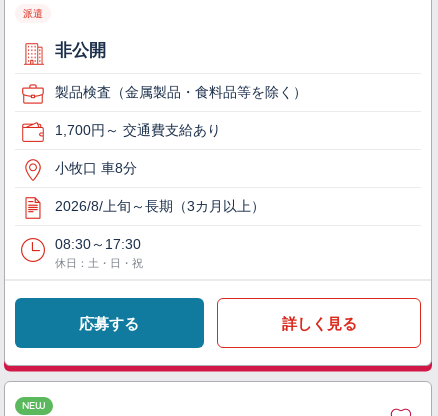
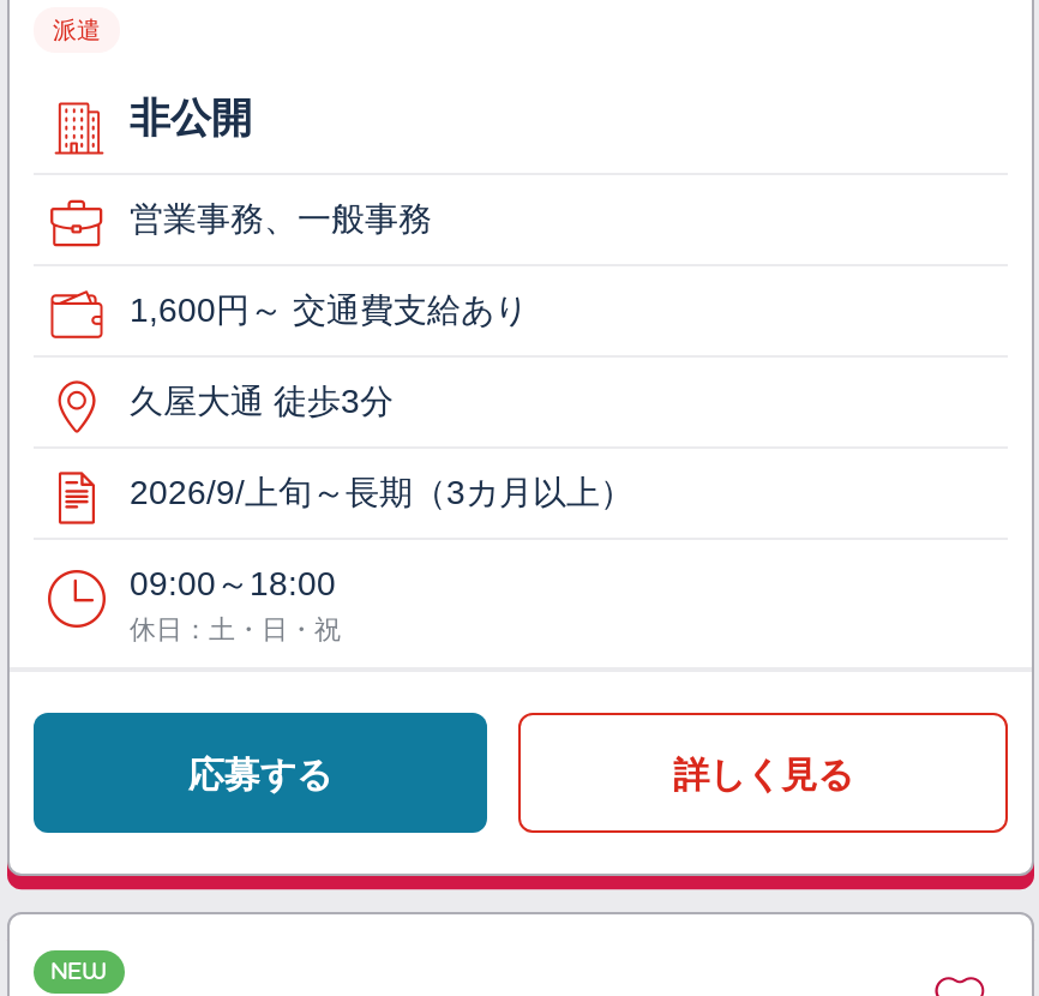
- 製品検査（金属製品・食料品等を除く）
+ 営業事務、一般事務

- 1,700円～ 交通費支給あり
+ 1,600円～ 交通費支給あり

- 小牧口 車8分
+ 久屋大通 徒歩3分

- 2026/8/上旬～長期（3カ月以上）
+ 2026/9/上旬～長期（3カ月以上）

- 08:30～17:30
+ 09:00～18:00
